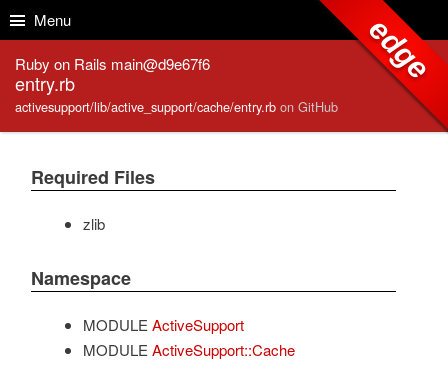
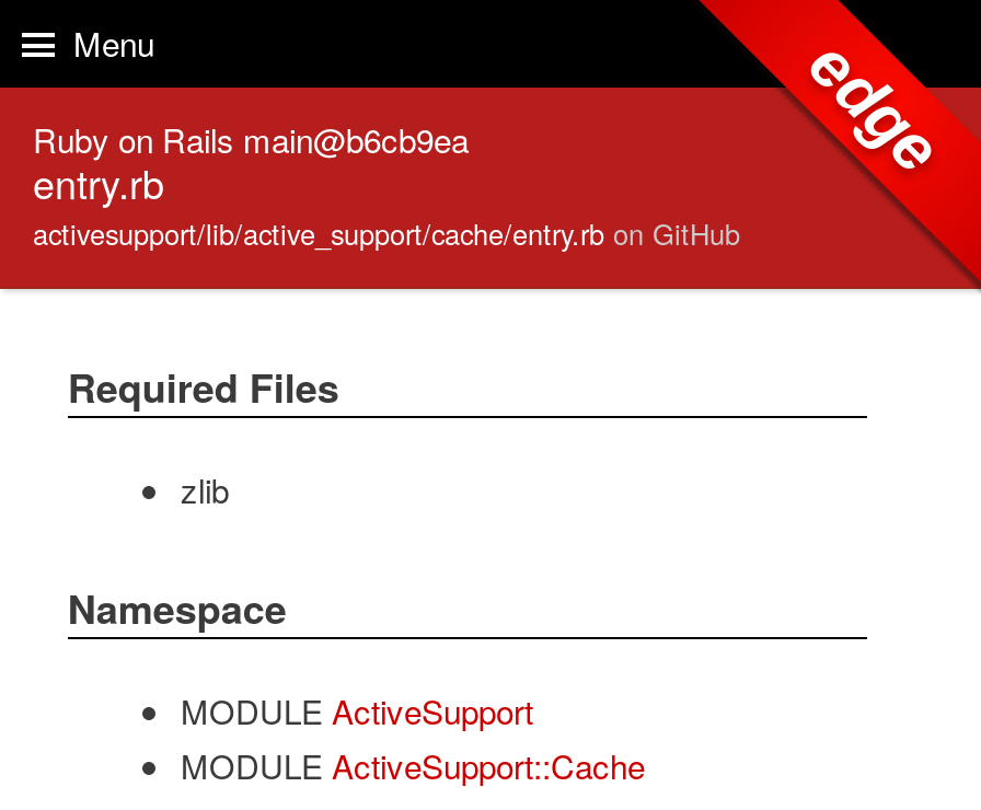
- Ruby on Rails main@d9e67f6
+ Ruby on Rails main@b6cb9ea
